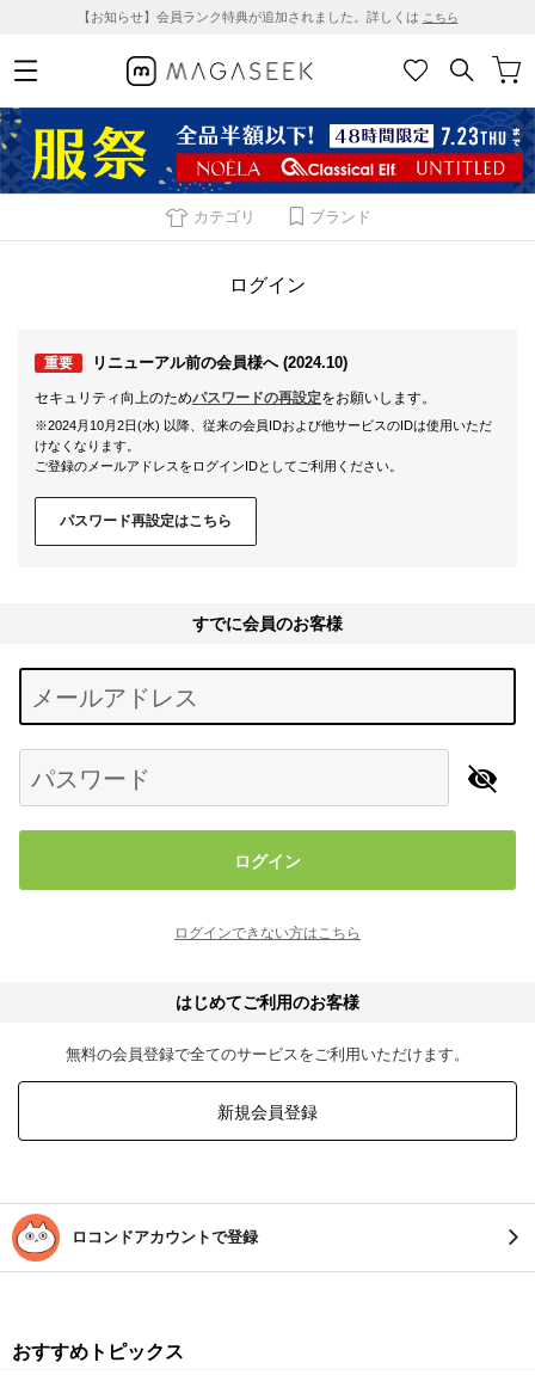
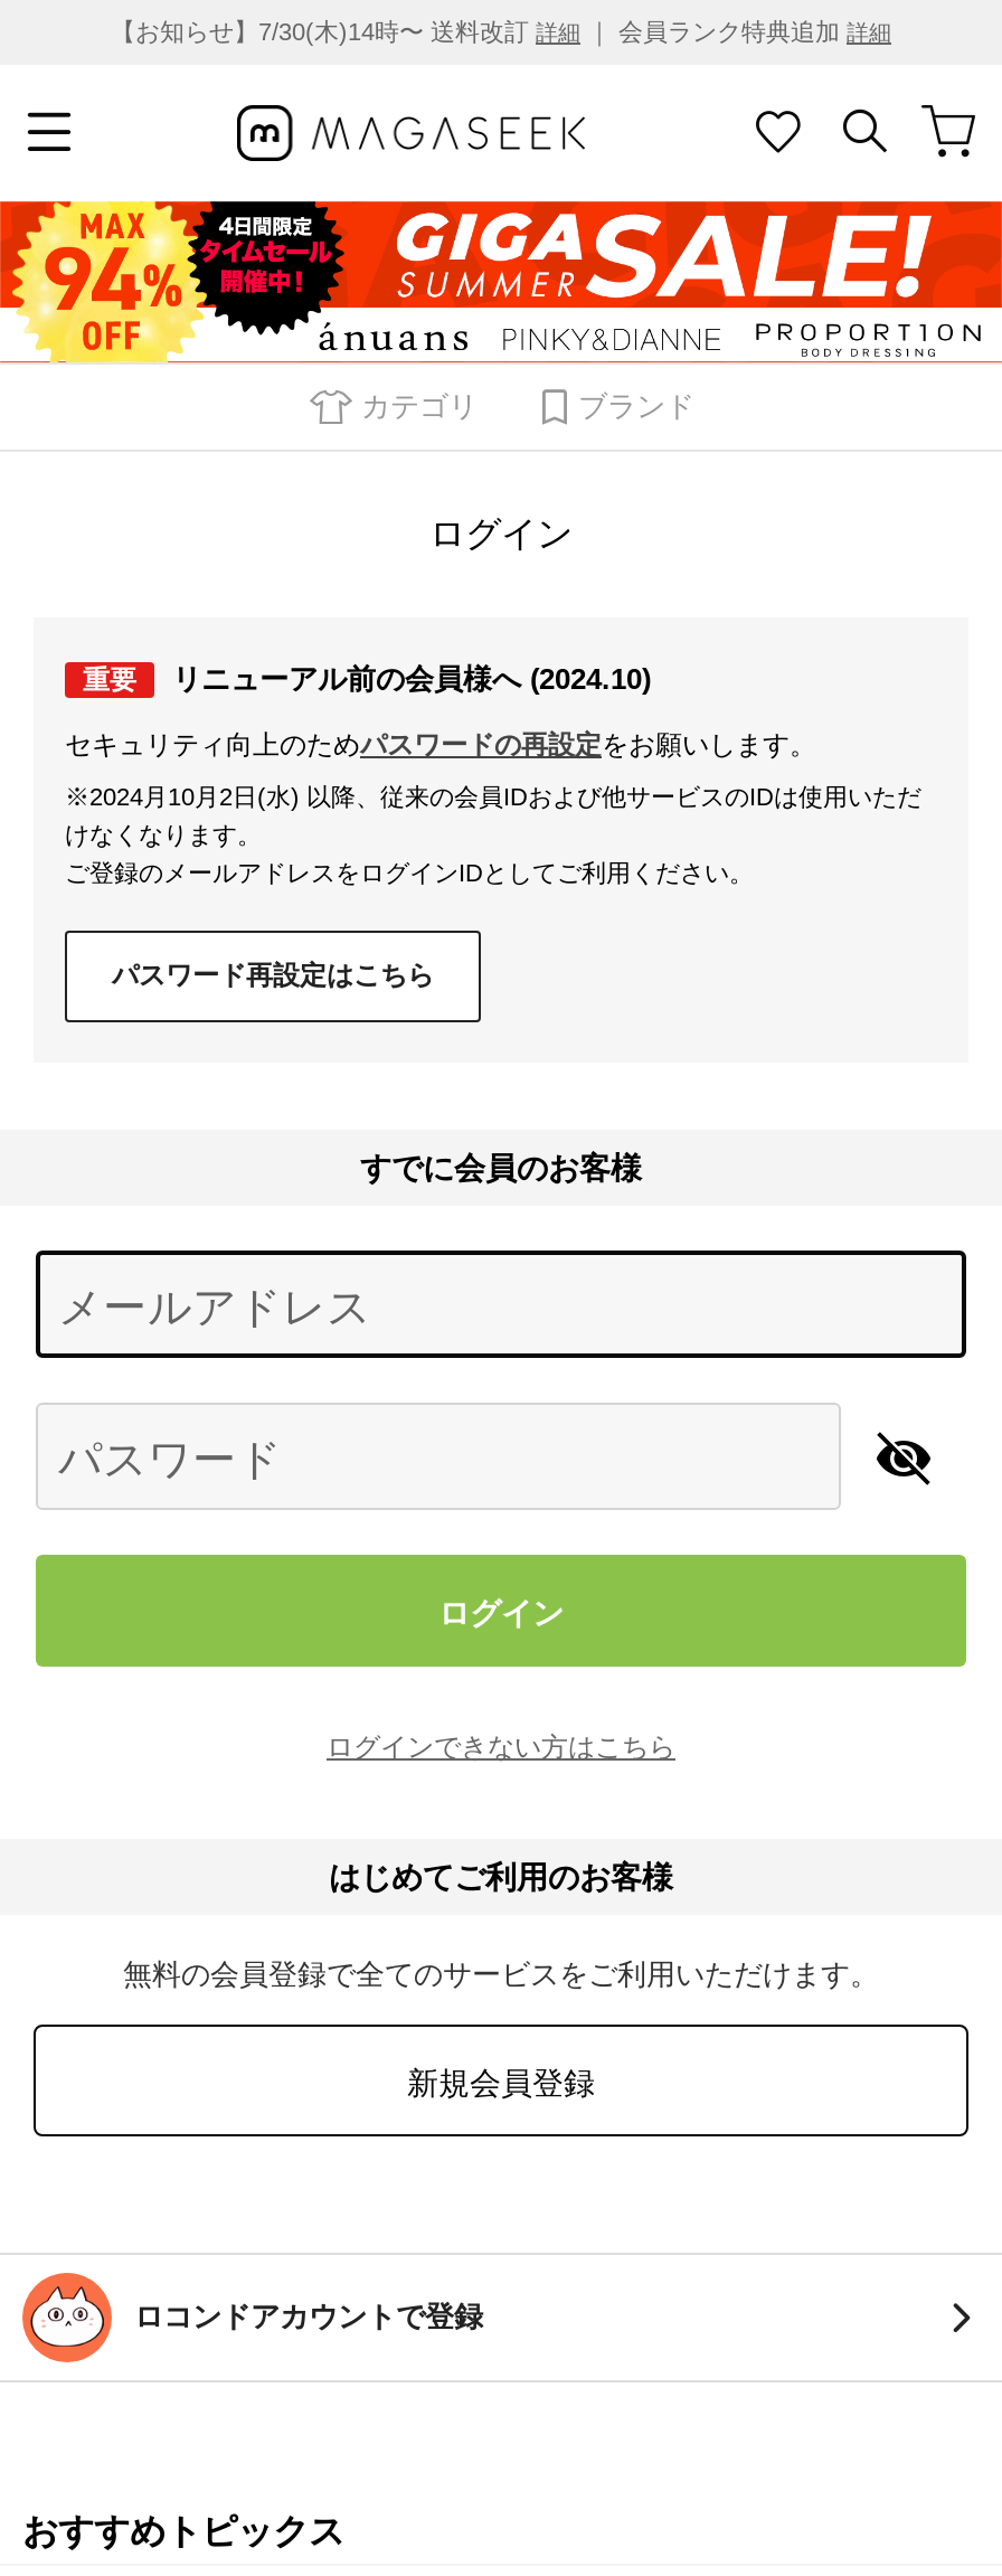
- 【お知らせ】会員ランク特典が追加されました。詳しくはこちら
+ 【お知らせ】7/30(木)14時〜 送料改訂詳細｜ 会員ランク特典追加詳細

- [image]
+ [image]
